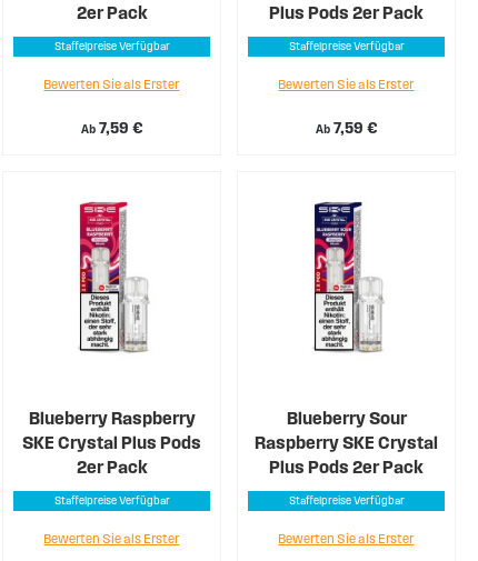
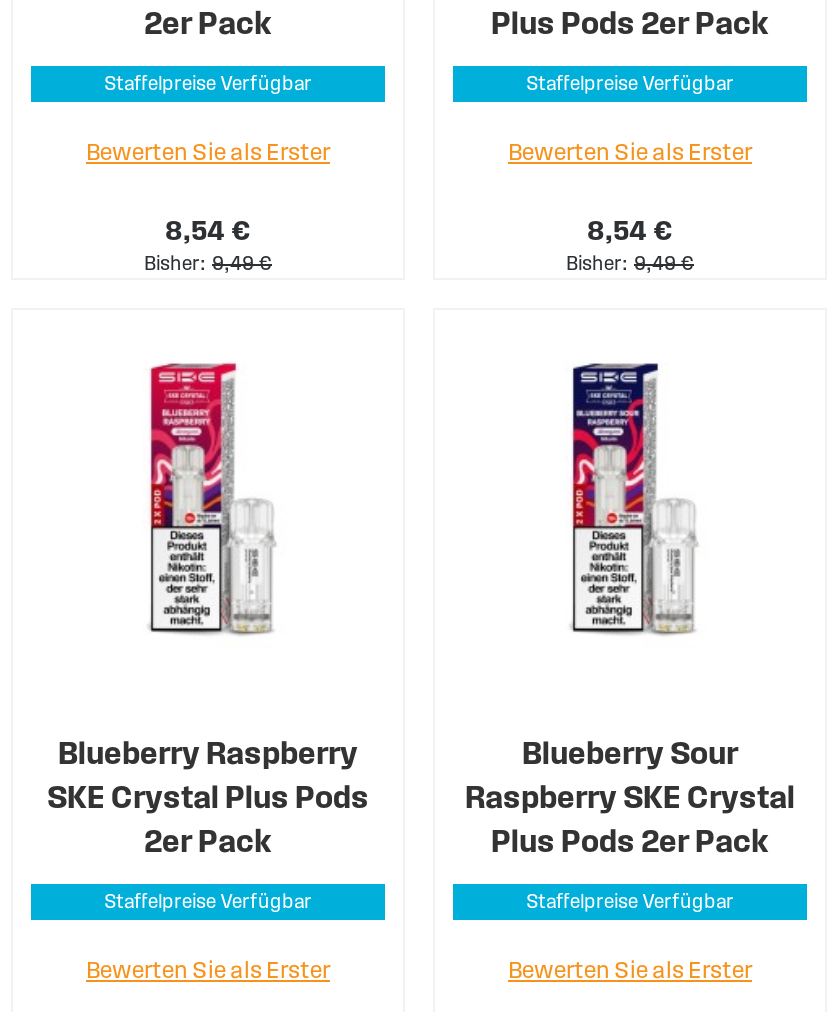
- Ab 7,59 €
+ 8,54 €
+ Bisher 9,49 €

- Ab 7,59 €
+ 8,54 €
+ Bisher 9,49 €
